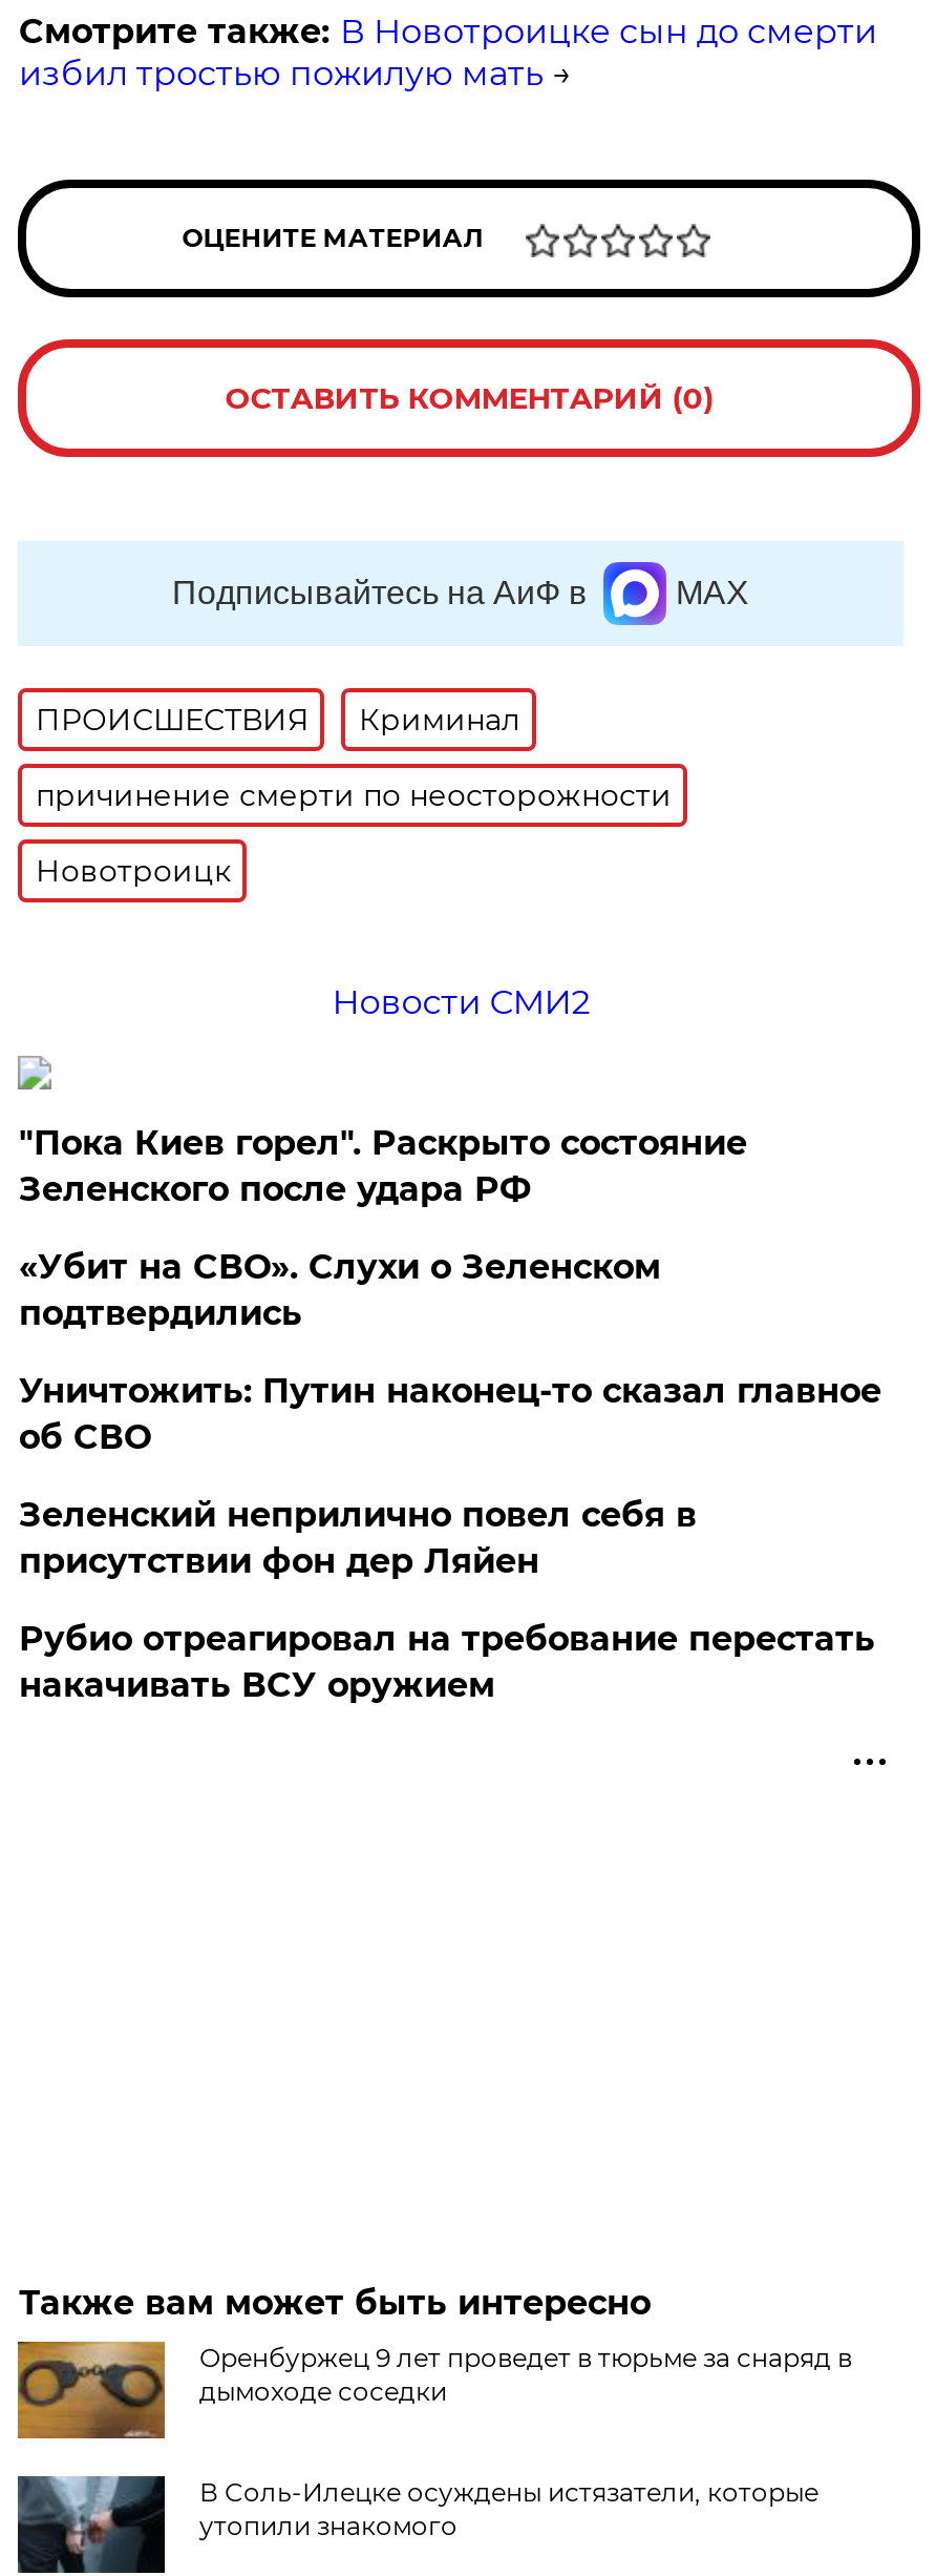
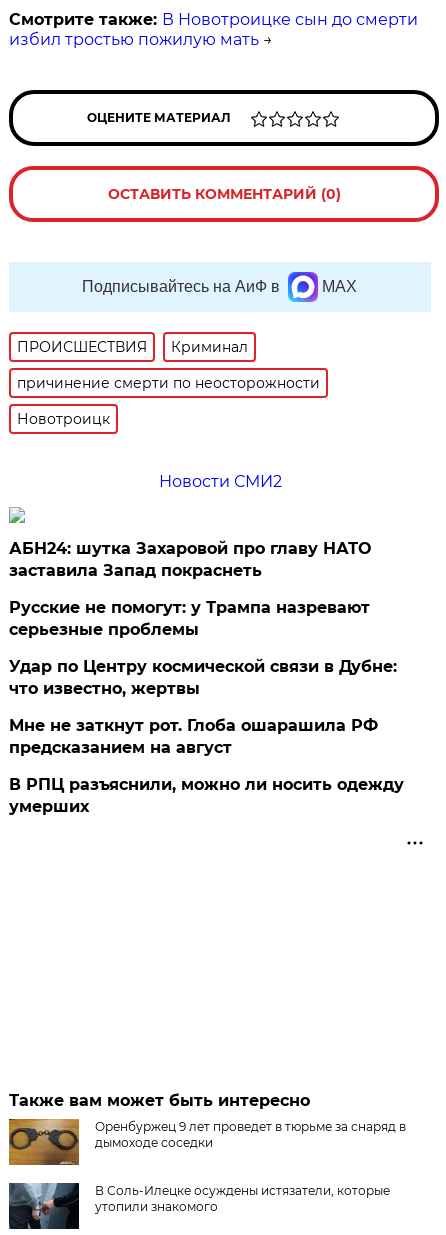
- "Пока Киев горел". Раскрыто состояние
- Зеленского после удара РФ
+ АБН24: шутка Захаровой про главу НАТО
+ заставила Запад покраснеть

- «Убит на СВО». Слухи о Зеленском
- подтвердились
+ Русские не помогут: у Трампа назревают
+ серьезные проблемы

- Уничтожить: Путин наконец-то сказал главное
- об СВО
+ Удар по Центру космической связи в Дубне:
+ что известно, жертвы

- Зеленский неприлично повел cебя в
- присутствии фон дер Ляйен
+ Мне не заткнут рот. Глоба ошарашила РФ
+ предсказанием на август

- Рубио отреагировал на требование перестать
- накачивать ВСУ оружием
+ В РПЦ разъяснили, можно ли носить одежду
+ умерших
